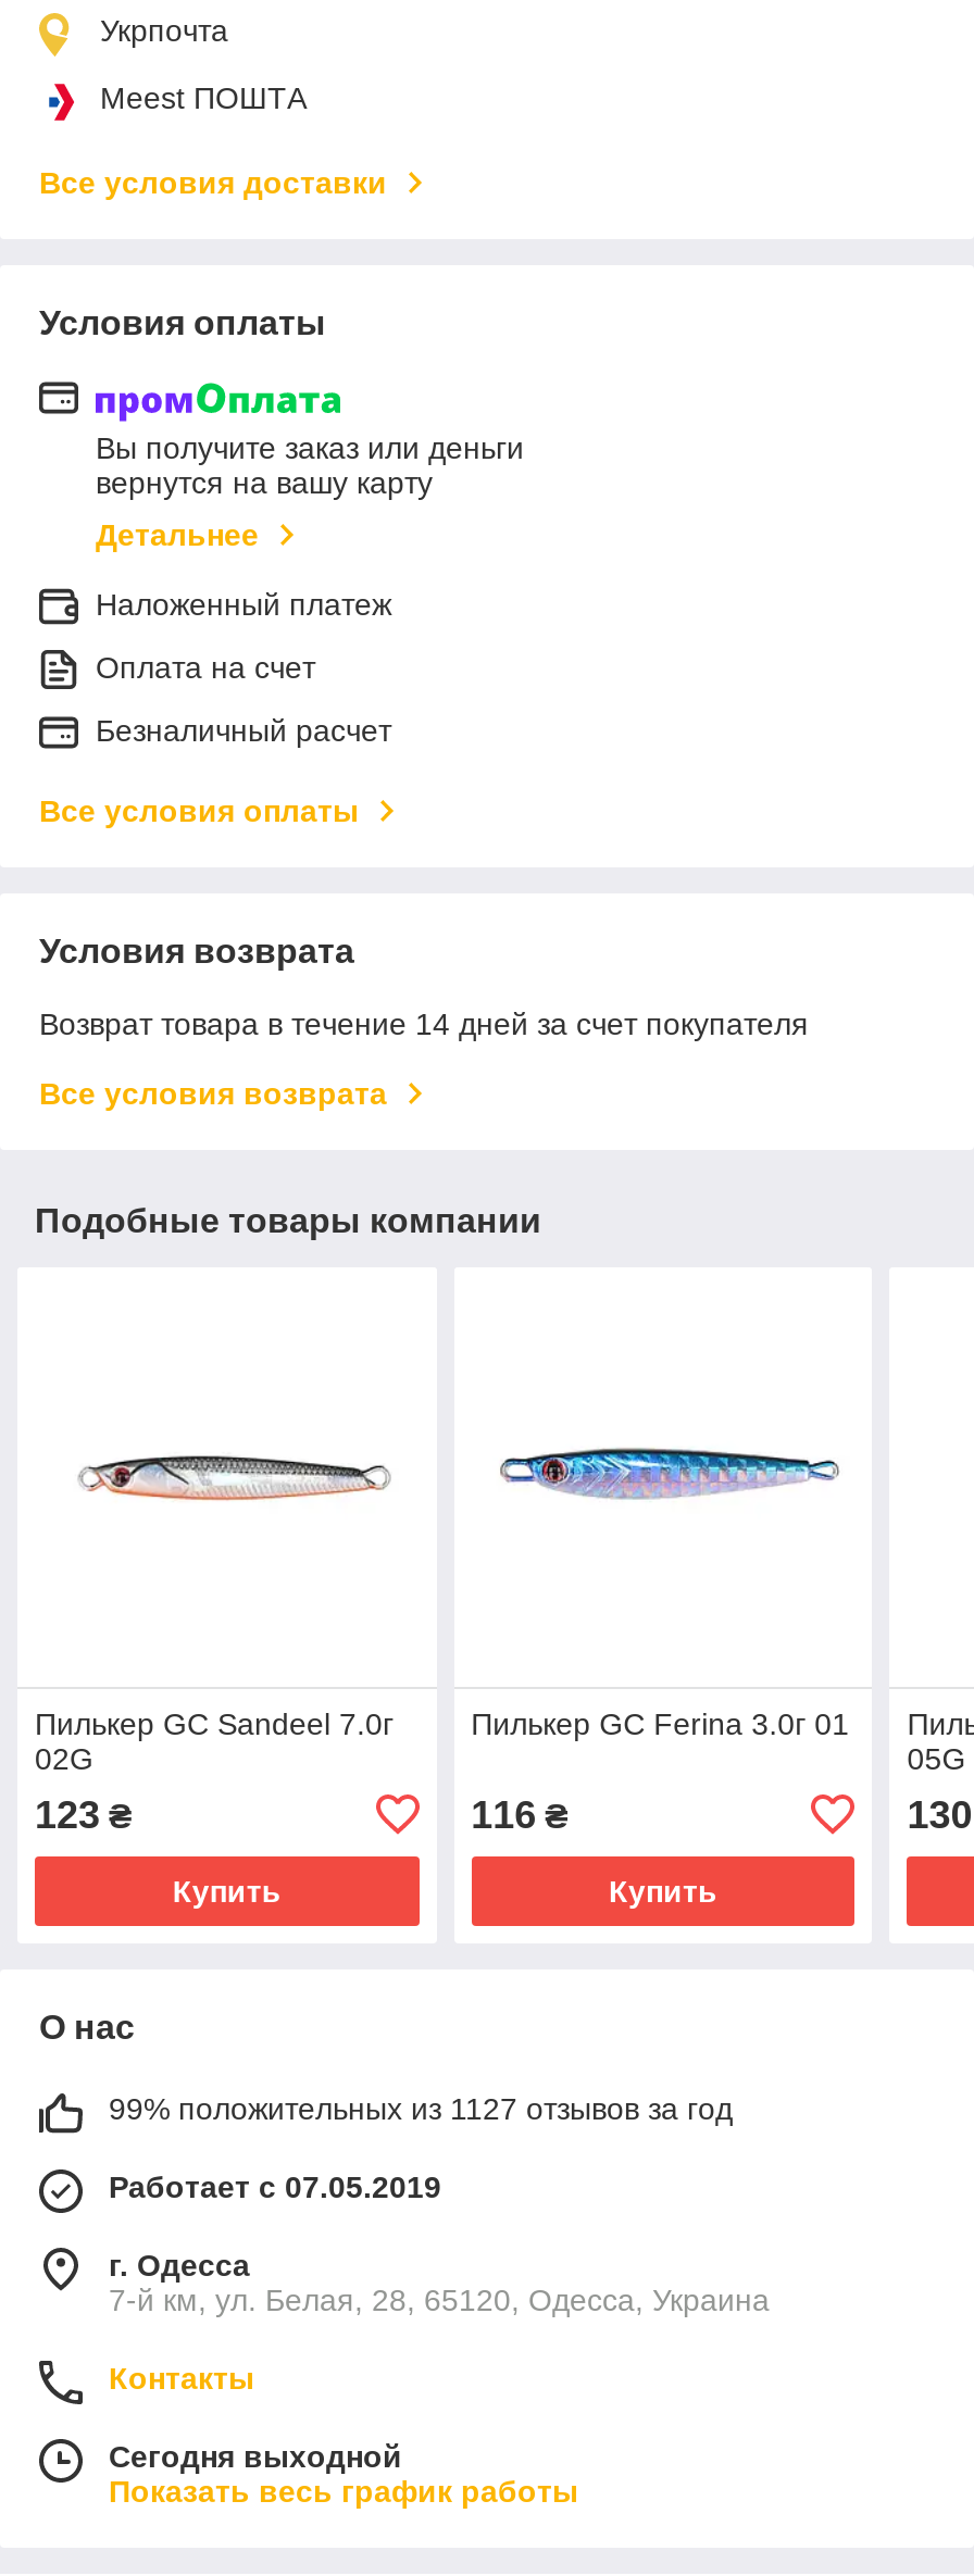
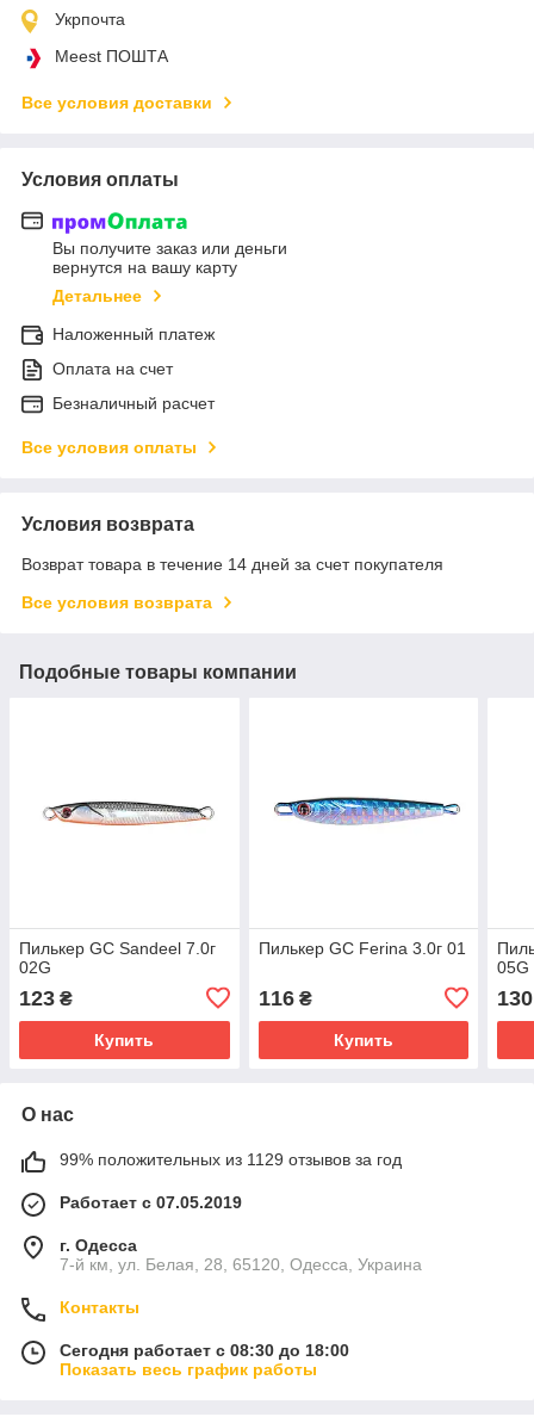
- 99% положительных из 1127 отзывов за год
+ 99% положительных из 1129 отзывов за год

- Сегодня выходной
+ Сегодня работает с 08:30 до 18:00
